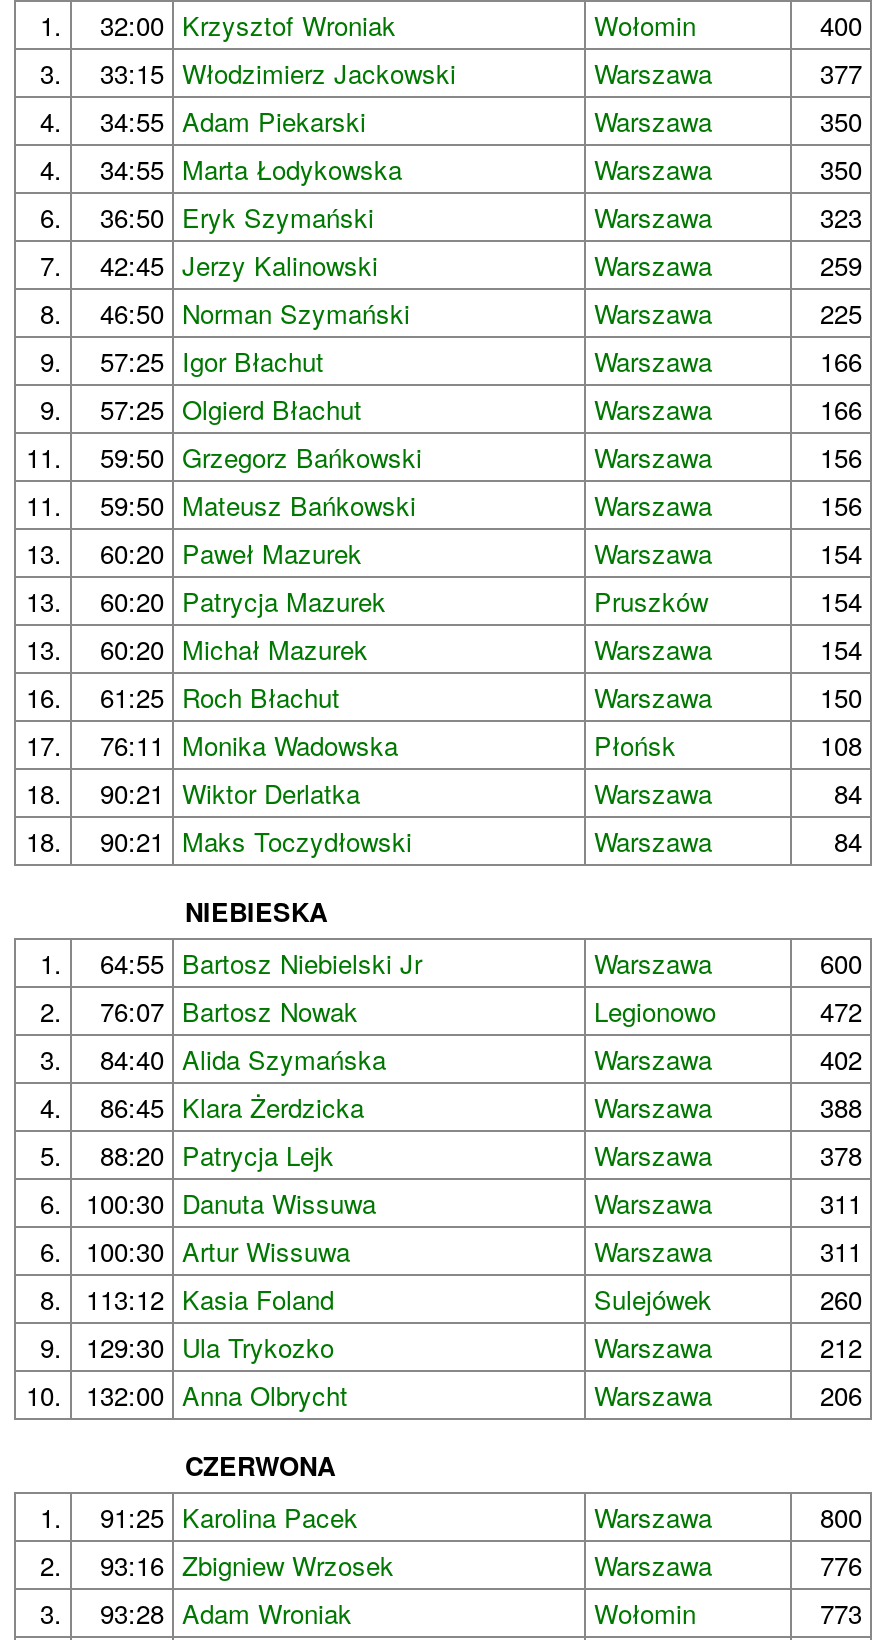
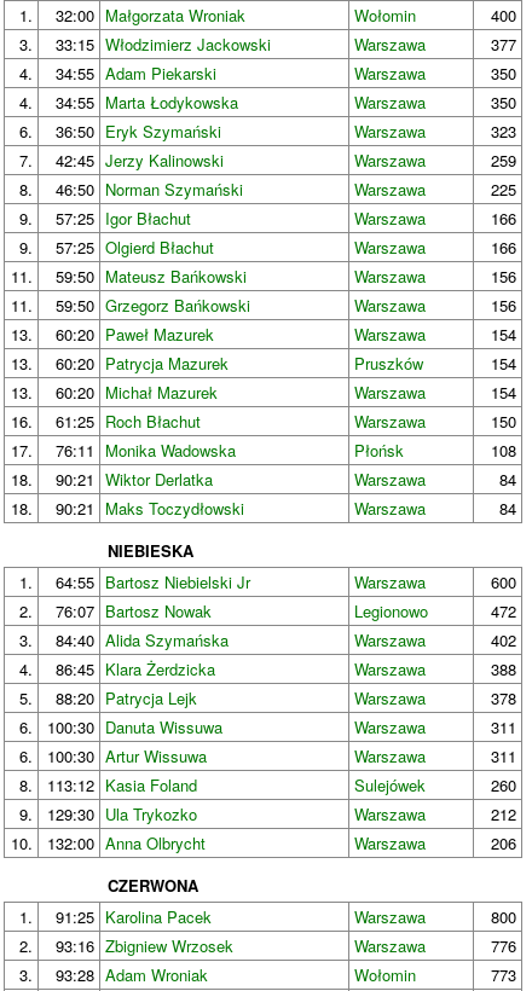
- 32:00 Krzysztof Wroniak
+ 32:00 Małgorzata Wroniak

moved down: 59:50 Grzegorz Bańkowski

moved up: 59:50 Mateusz Bańkowski
